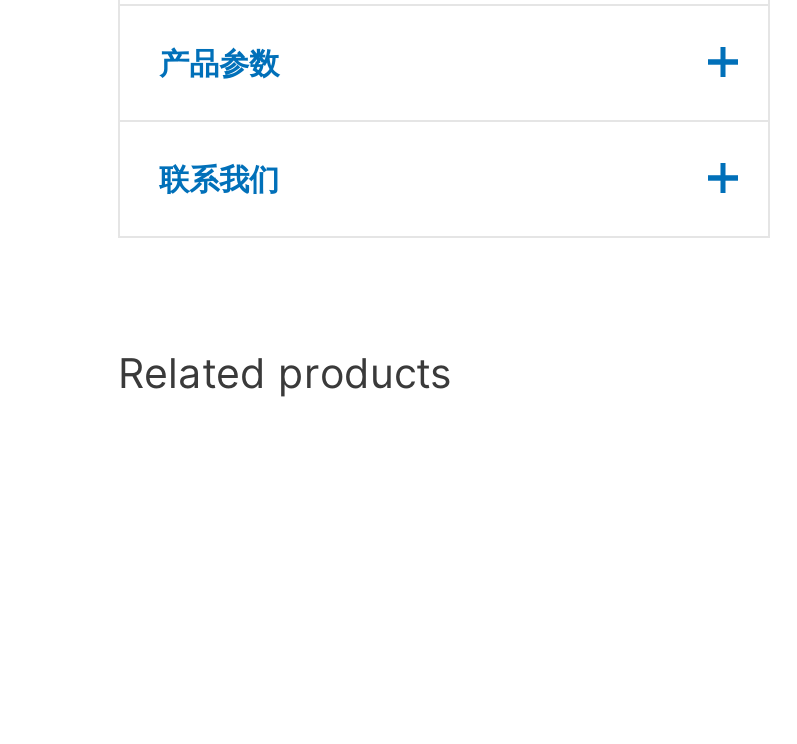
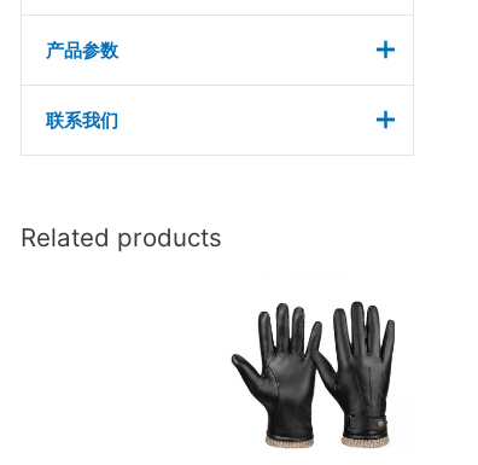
+ [image]
